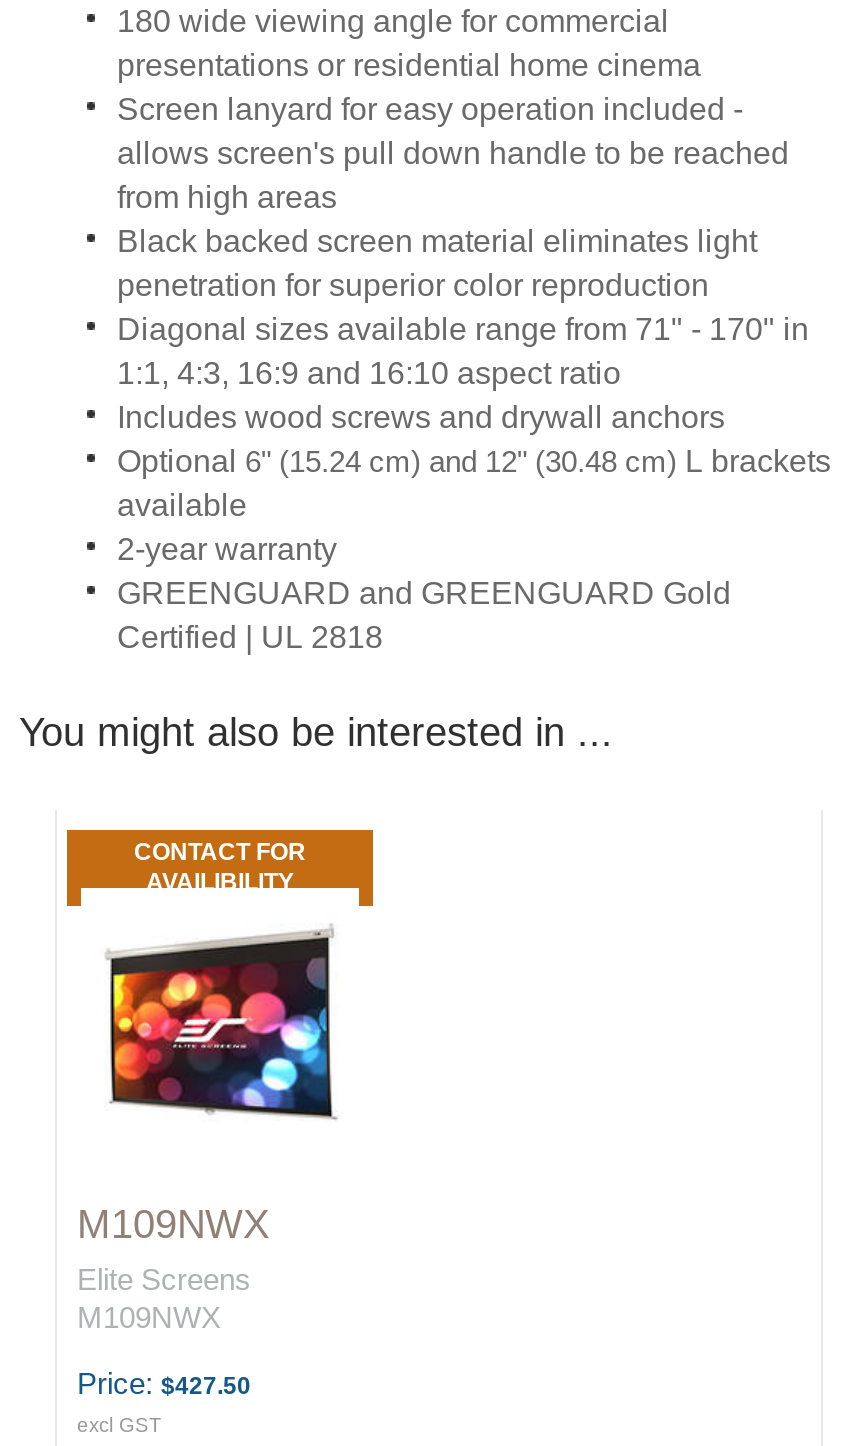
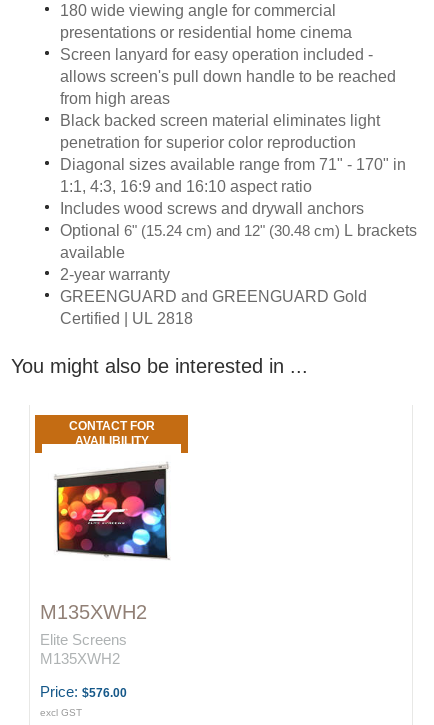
- M109NWX
+ M135XWH2

- M109NWX
+ M135XWH2

- Price: $427.50
+ Price: $576.00
